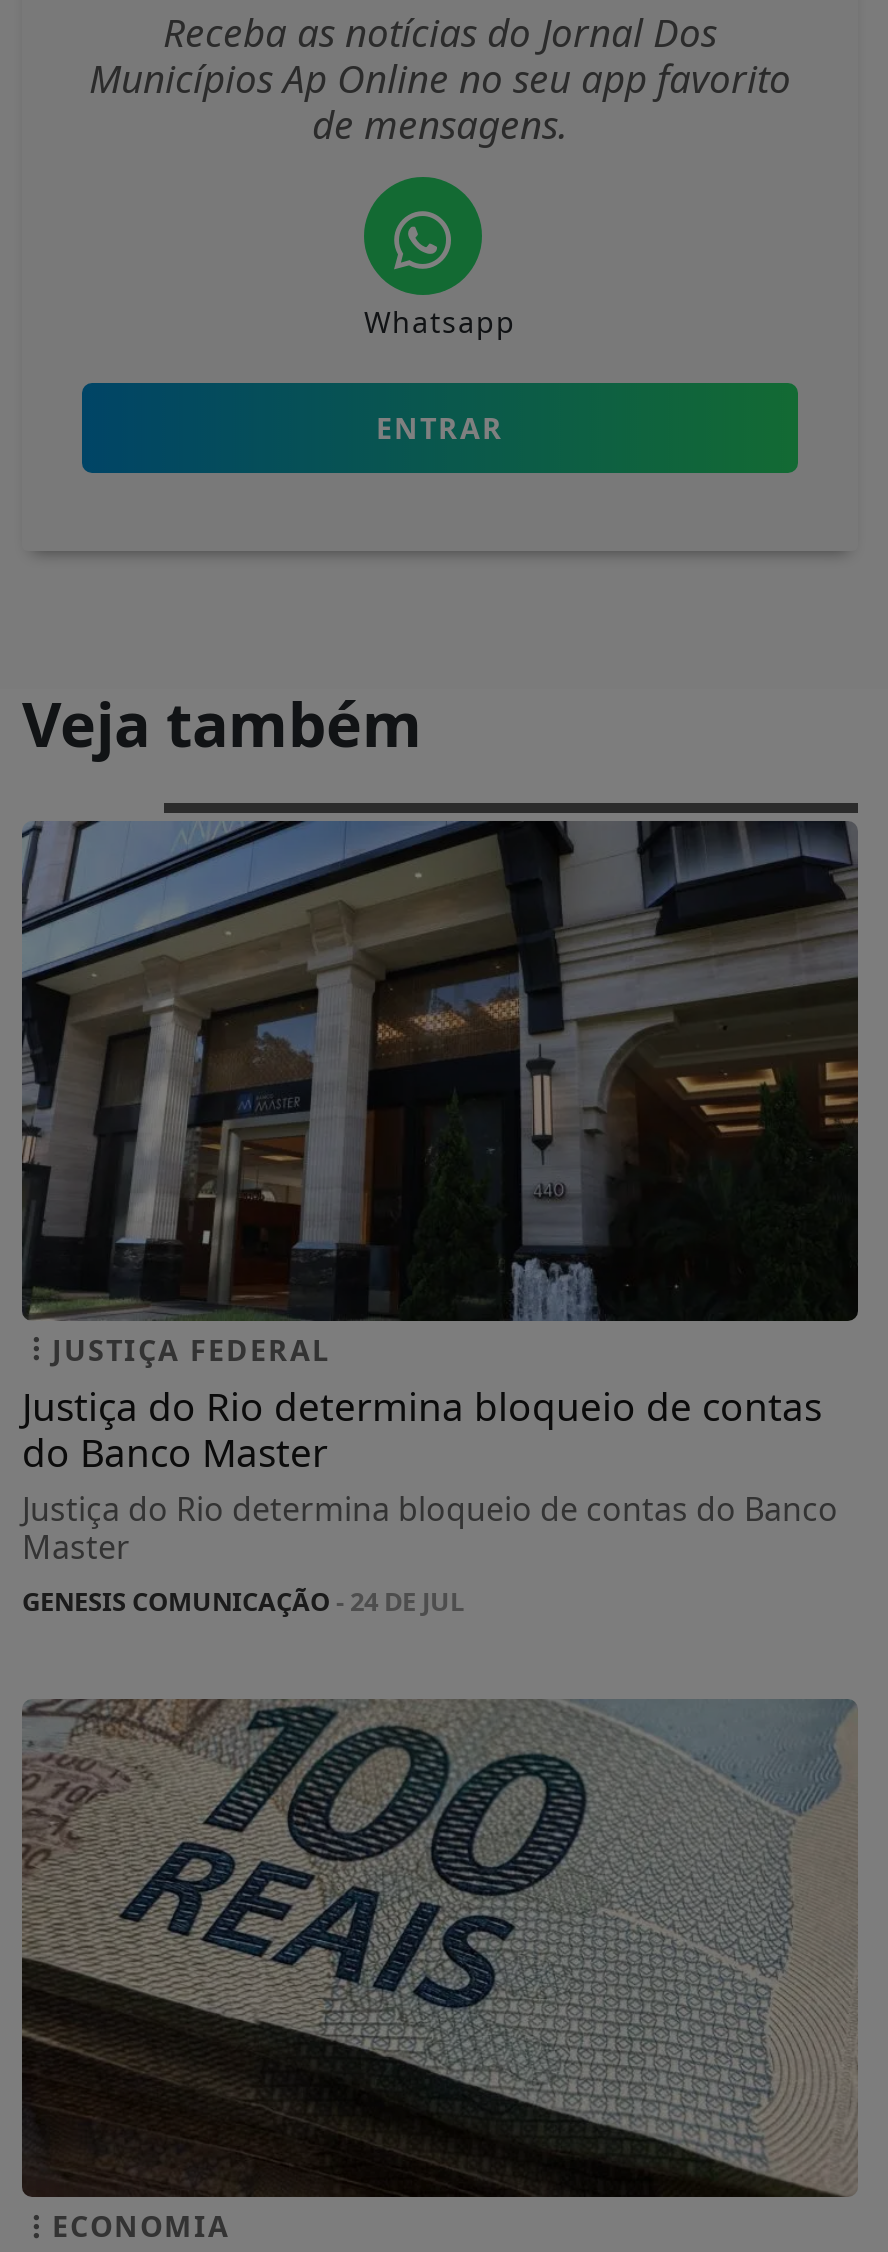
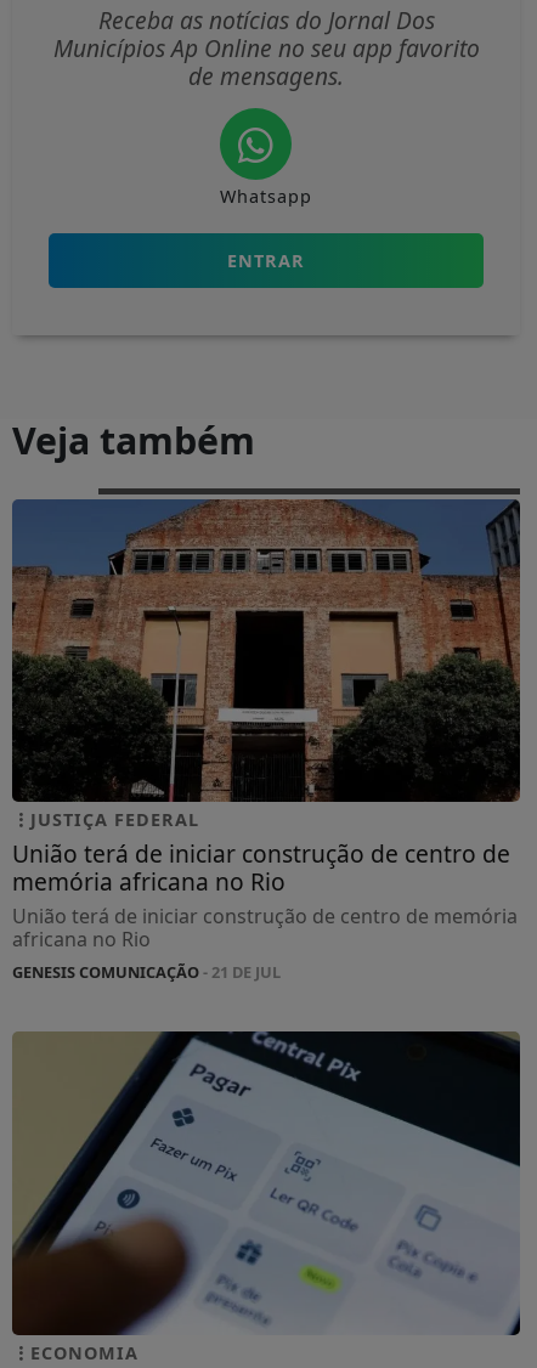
- [image]
- Justiça do Rio determina bloqueio de contas
- do Banco Master
- Justiça do Rio determina bloqueio de contas do Banco
- Master
- GENESIS COMUNICAÇÃO - 24 DE JUL
+ [image]
+ União terá de iniciar construção de centro de
+ memória africana no Rio
+ União terá de iniciar construção de centro de memória
+ africana no Rio
+ GENESIS COMUNICAÇÃO - 21 DE JUL

- [image]
+ [image]
